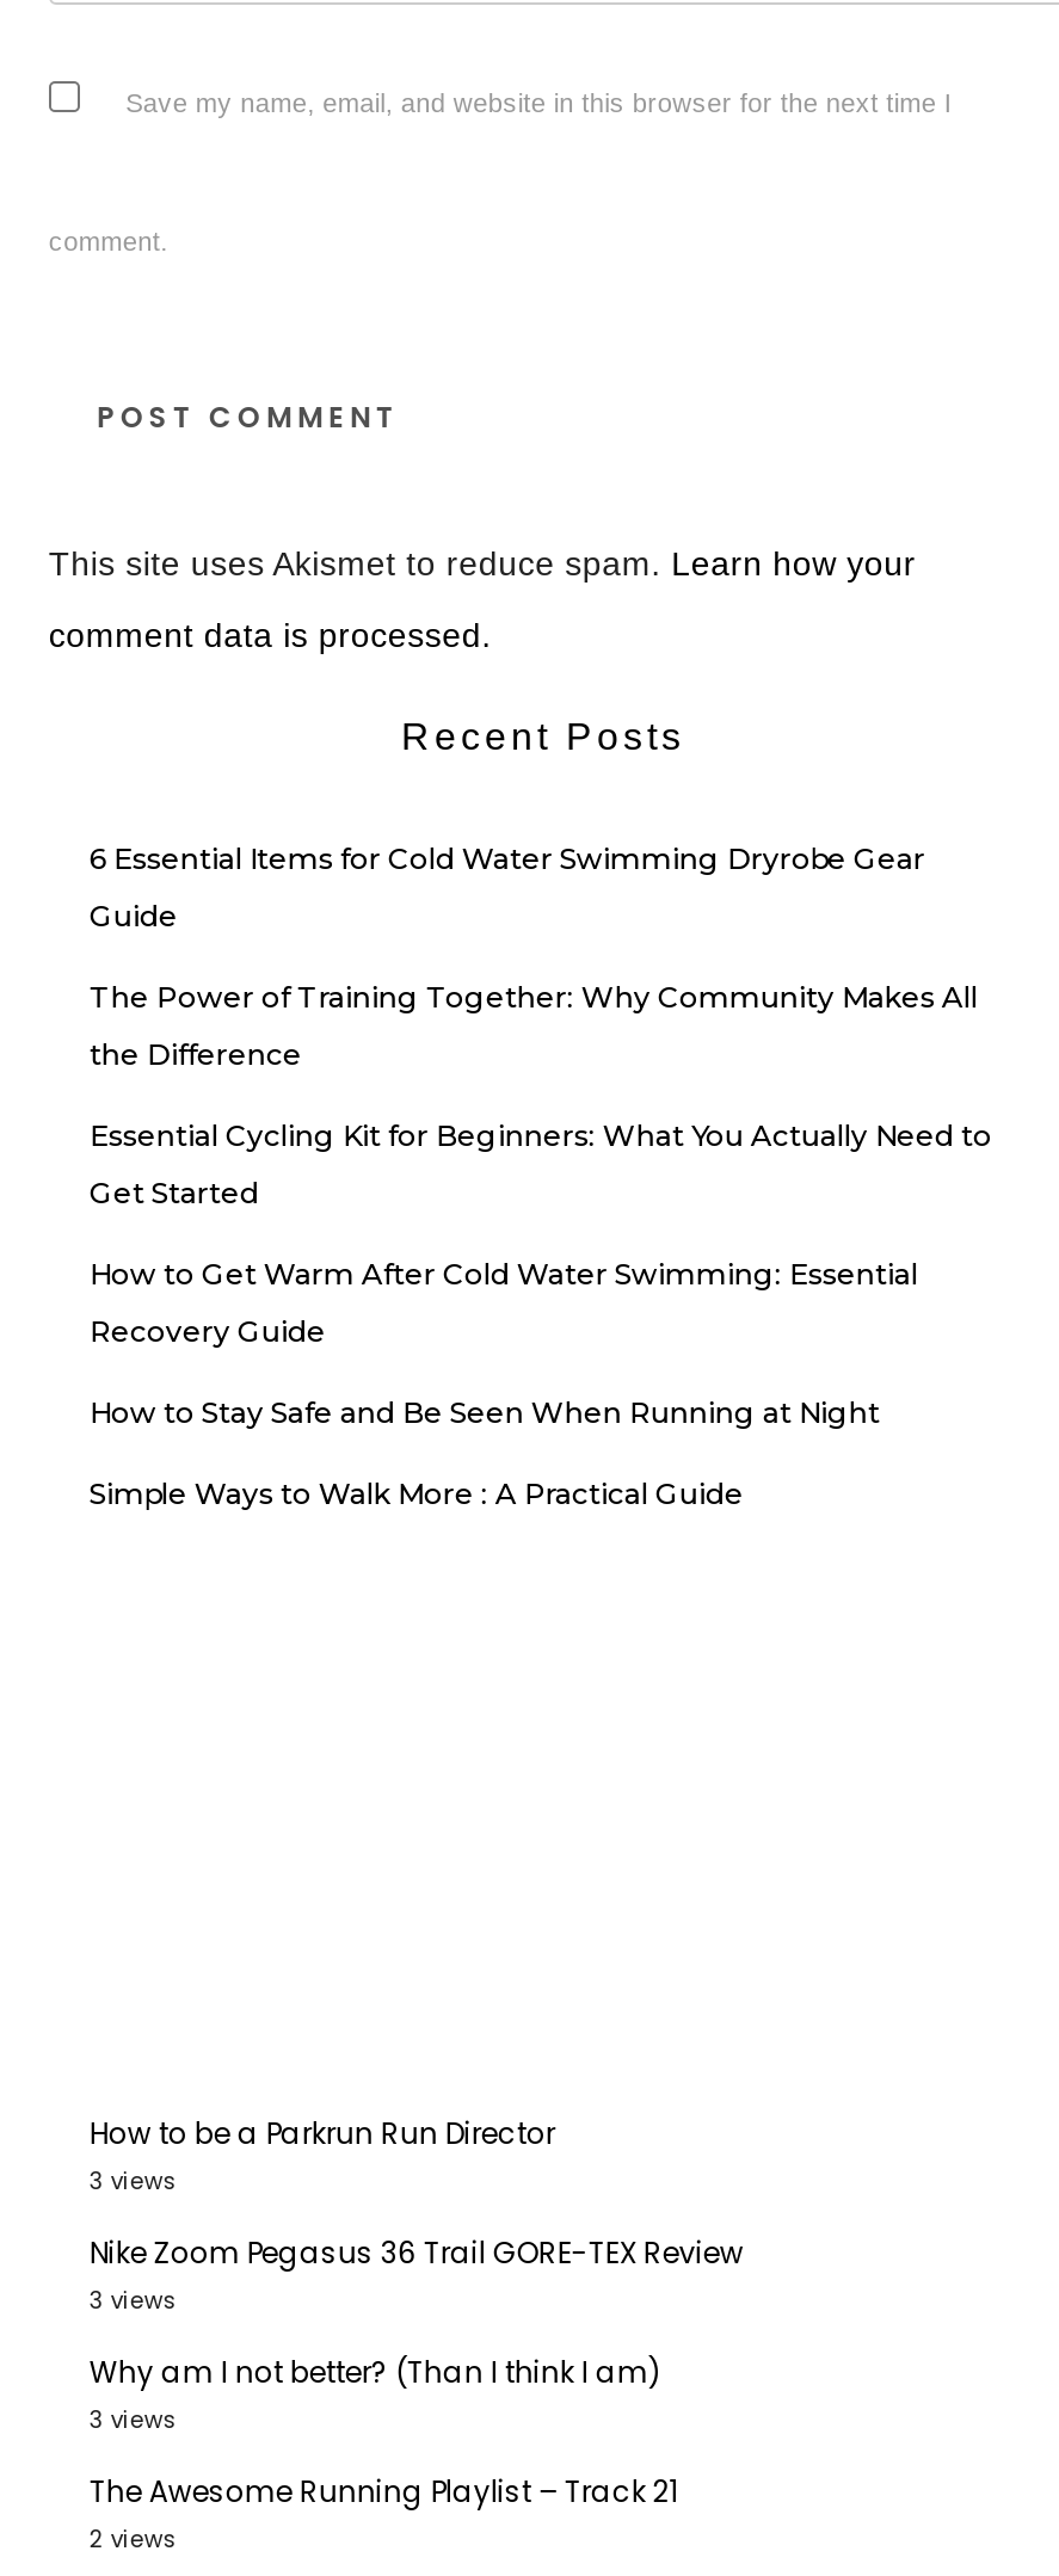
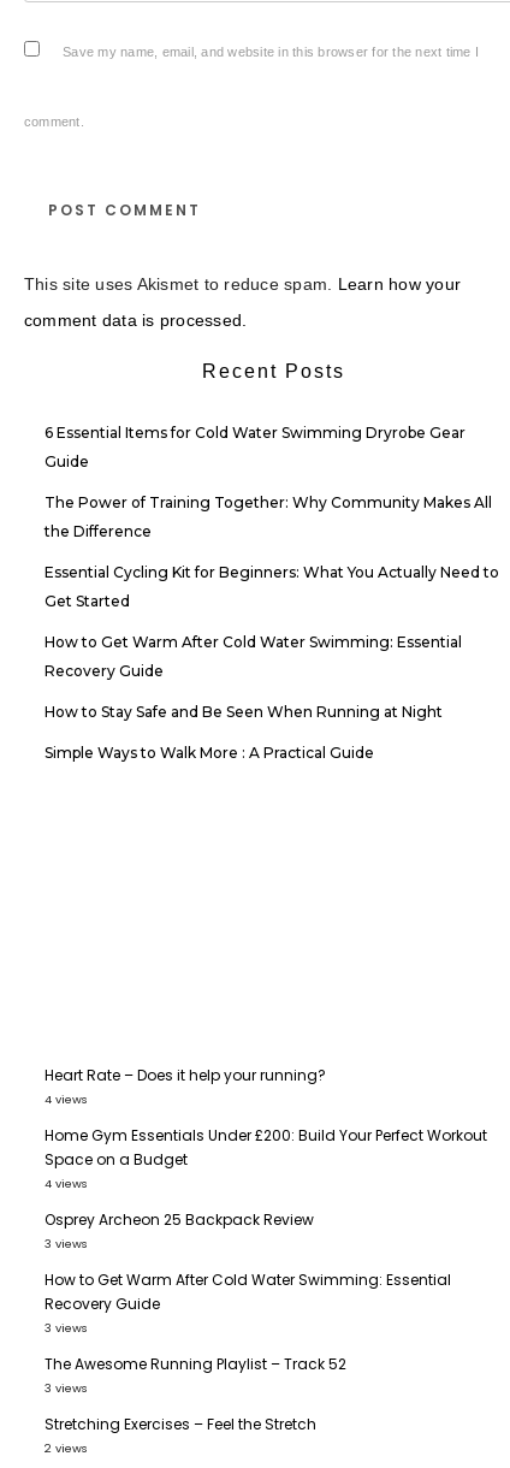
- How to be a Parkrun Run Director
+ Heart Rate – Does it help your running?
+ 4 views
+ Home Gym Essentials Under £200: Build Your Perfect Workout
+ Space on a Budget
+ 4 views
+ Osprey Archeon 25 Backpack Review

- Nike Zoom Pegasus 36 Trail GORE-TEX Review
+ How to Get Warm After Cold Water Swimming: Essential
+ Recovery Guide

- Why am I not better? (Than I think I am)
+ The Awesome Running Playlist – Track 52

- The Awesome Running Playlist – Track 21
+ Stretching Exercises – Feel the Stretch
